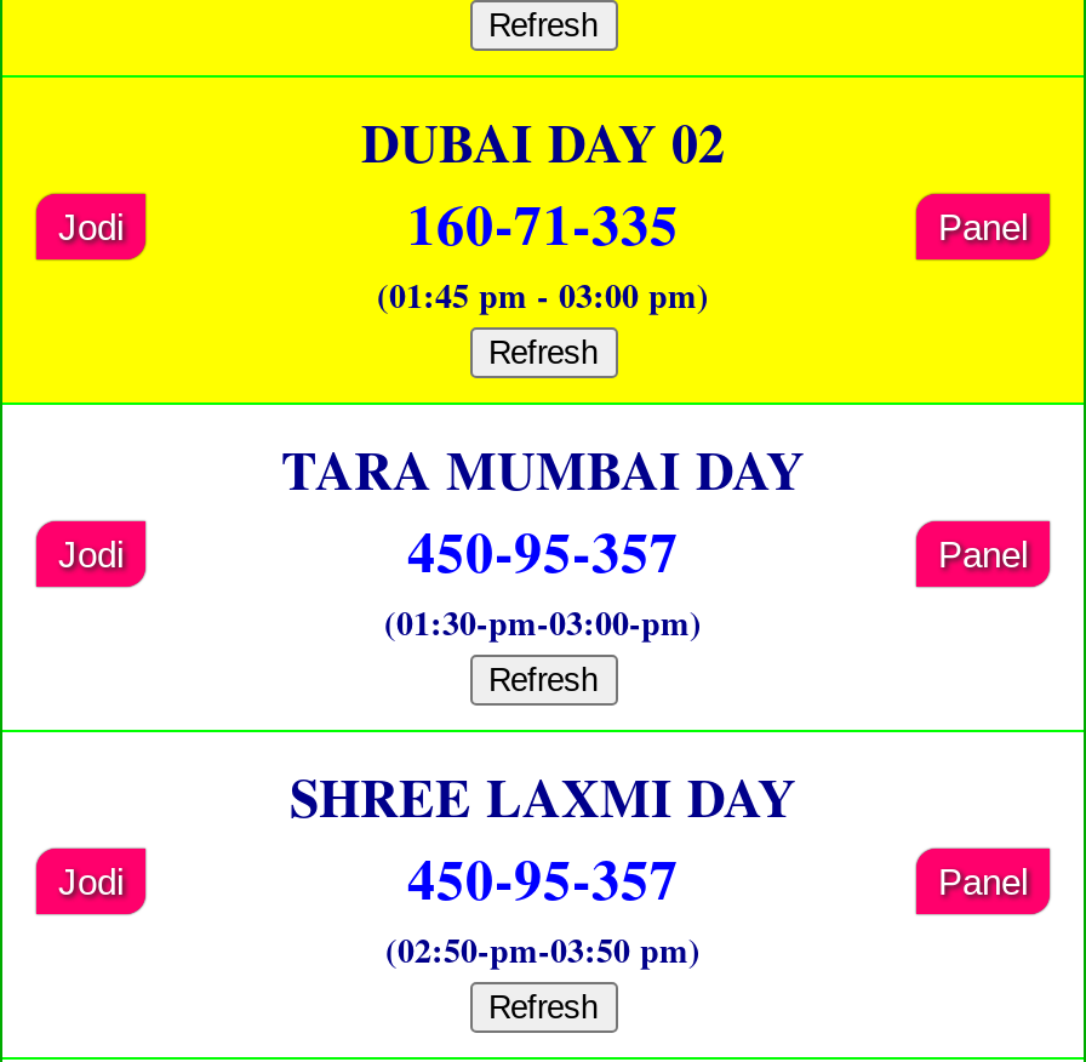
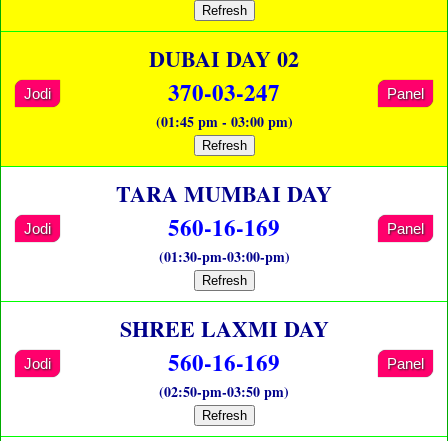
- 160-71-335
+ 370-03-247

- 450-95-357
+ 560-16-169

- 450-95-357
+ 560-16-169
